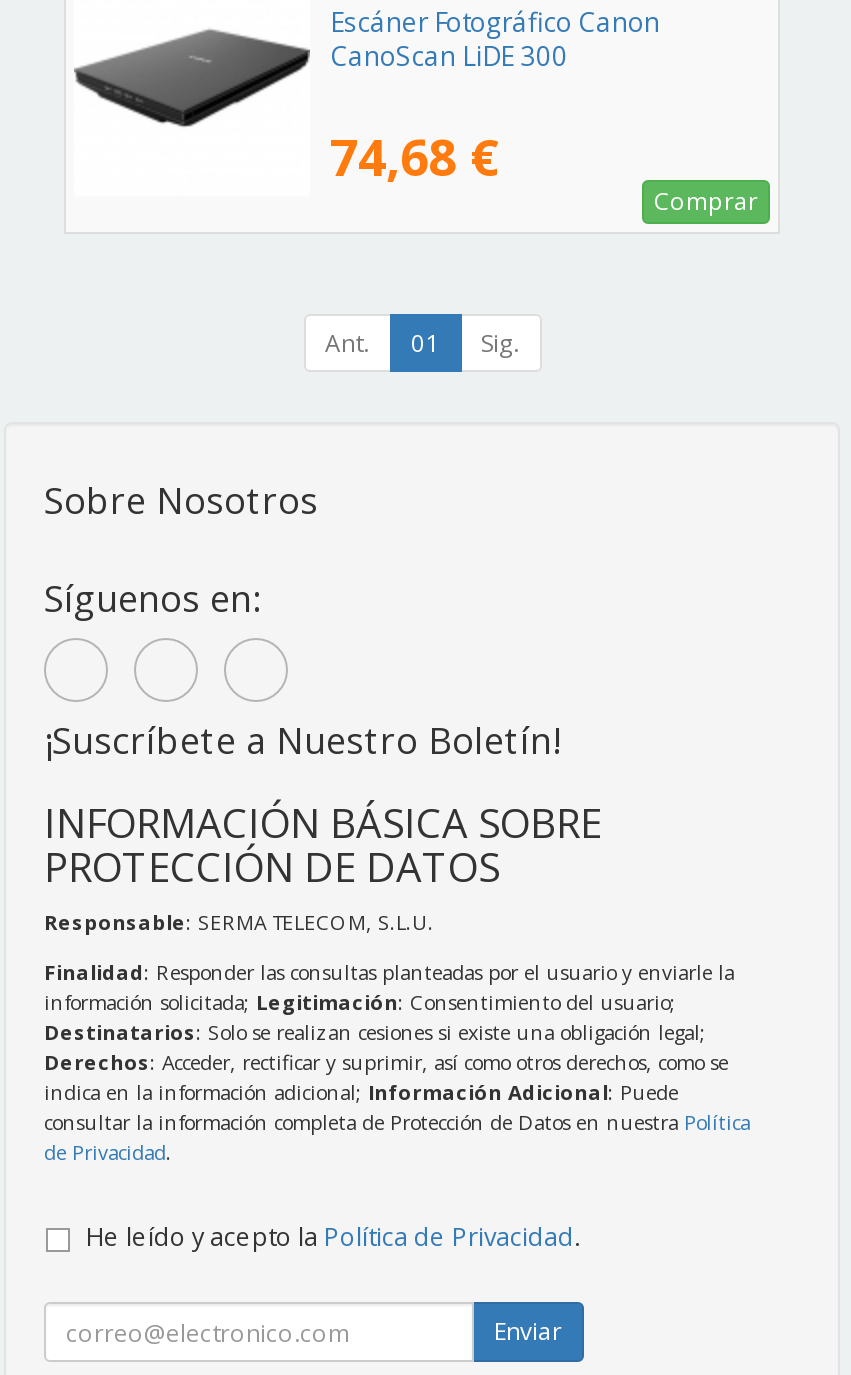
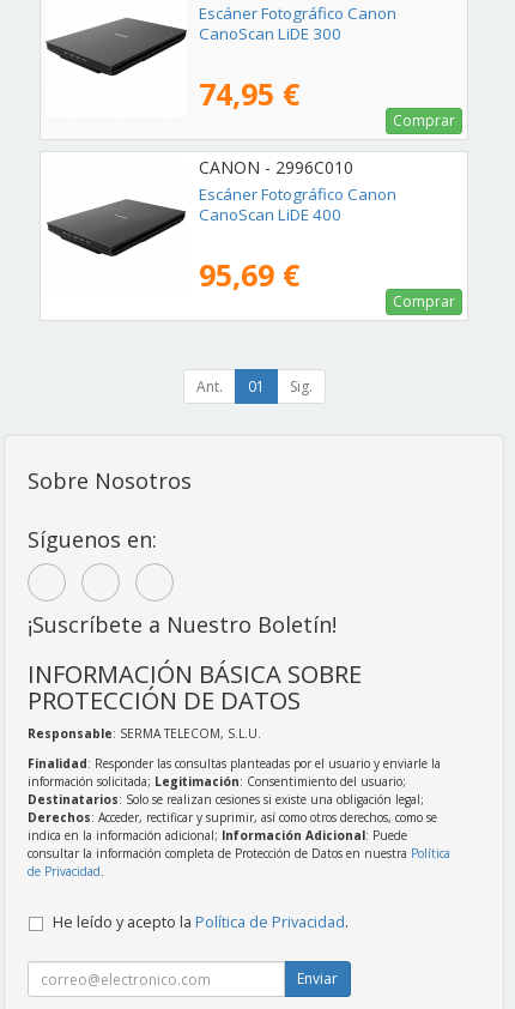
- 74,68 €
+ 74,95 €
+ Comprar
+ CANON - 2996C010
+ Escáner Fotográfico Canon
+ CanoScan LiDE 400
+ 95,69 €
